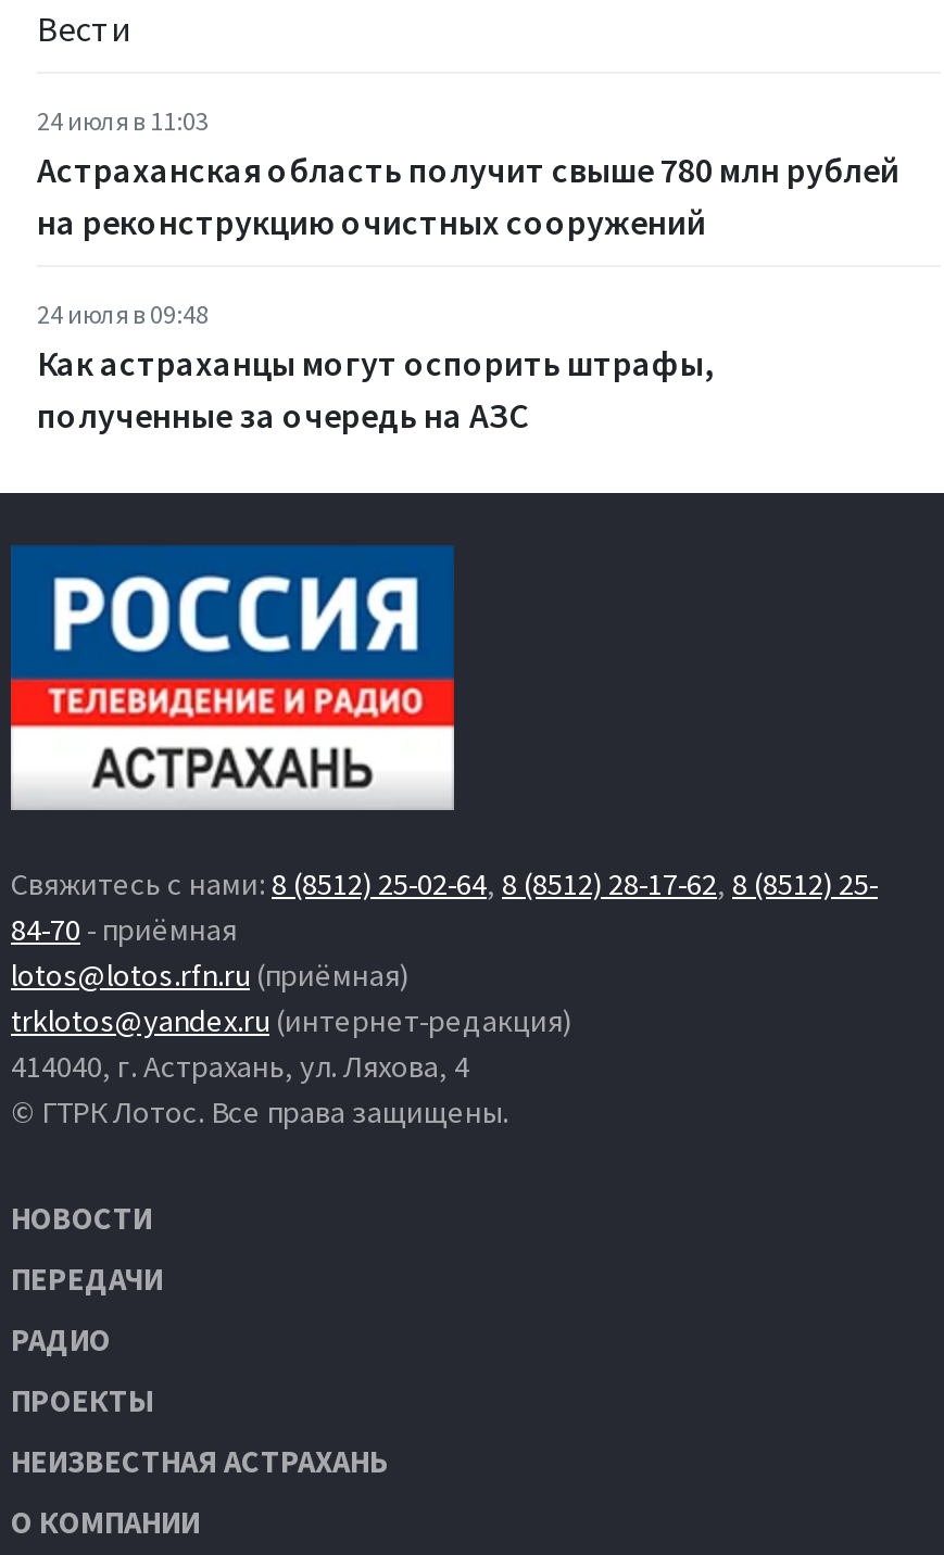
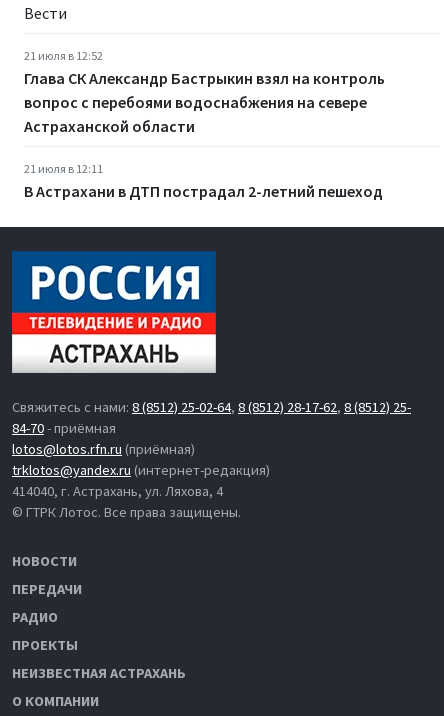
- 24 июля в 11:03
- Астраханская область получит свыше 780 млн рублей
- на реконструкцию очистных сооружений
+ 21 июля в 12:52
+ Глава СК Александр Бастрыкин взял на контроль
+ вопрос с перебоями водоснабжения на севере
+ Астраханской области

- 24 июля в 09:48
- Как астраханцы могут оспорить штрафы,
- полученные за очередь на АЗС
+ 21 июля в 12:11
+ В Астрахани в ДТП пострадал 2-летний пешеход
